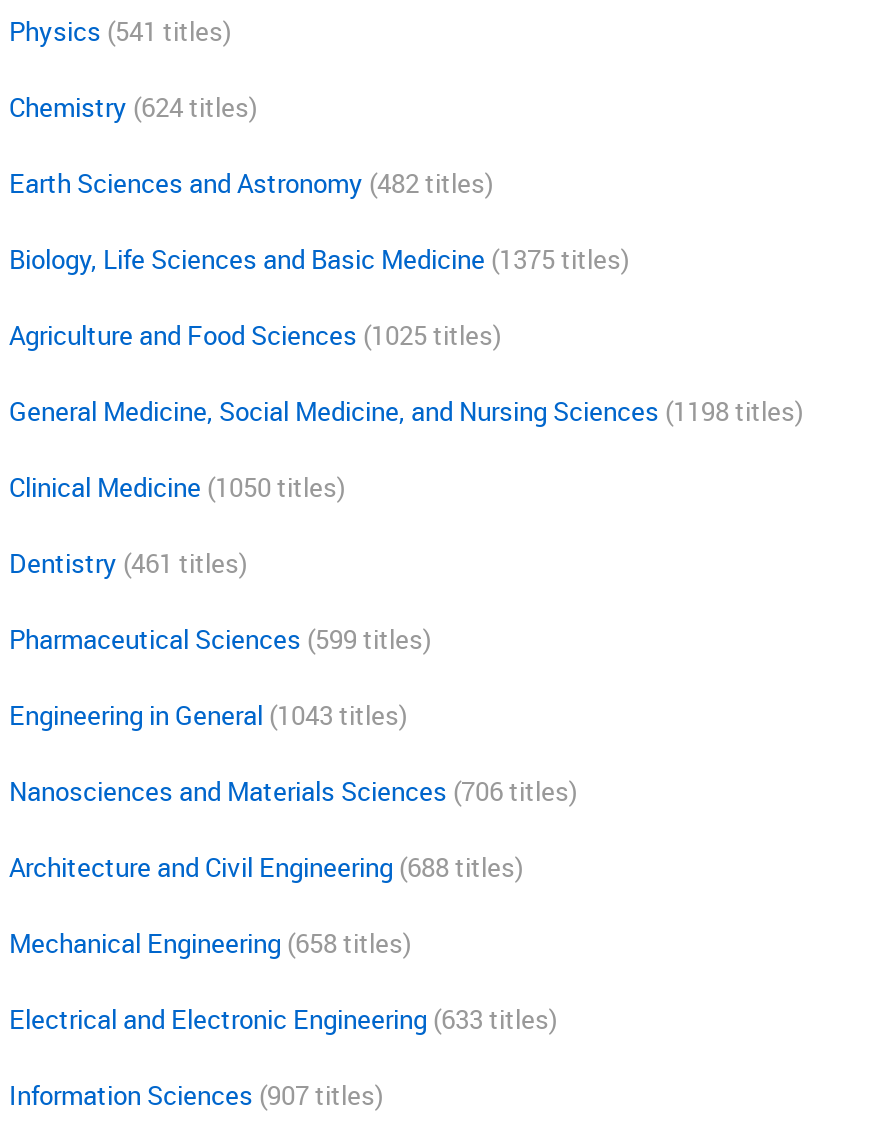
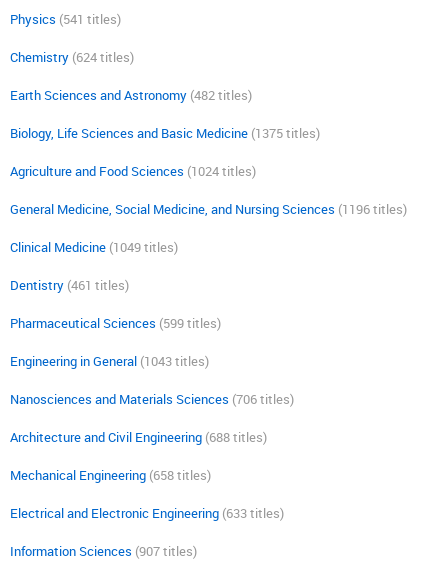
- Agriculture and Food Sciences (1025 titles)
+ Agriculture and Food Sciences (1024 titles)

- General Medicine, Social Medicine, and Nursing Sciences (1198 titles)
+ General Medicine, Social Medicine, and Nursing Sciences (1196 titles)

- Clinical Medicine (1050 titles)
+ Clinical Medicine (1049 titles)
